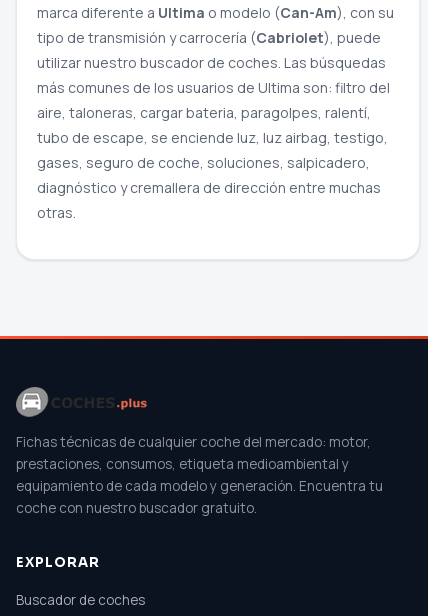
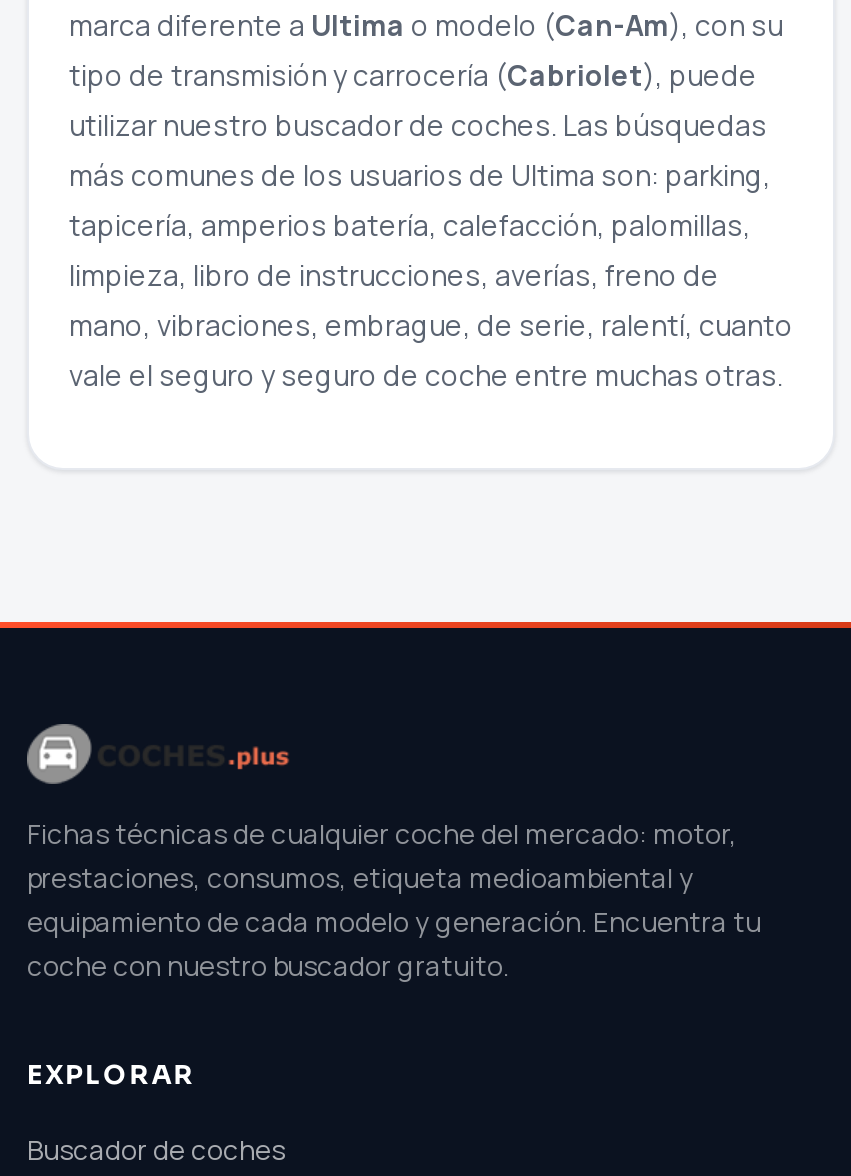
- más comunes de los usuarios de Ultima son: filtro del
- aire, taloneras, cargar bateria, paragolpes, ralentí,
- tubo de escape, se enciende luz, luz airbag, testigo,
- gases, seguro de coche, soluciones, salpicadero,
- diagnóstico y cremallera de dirección entre muchas
- otras.
+ más comunes de los usuarios de Ultima son: parking,
+ tapicería, amperios batería, calefacción, palomillas,
+ limpieza, libro de instrucciones, averías, freno de
+ mano, vibraciones, embrague, de serie, ralentí, cuanto
+ vale el seguro y seguro de coche entre muchas otras.
